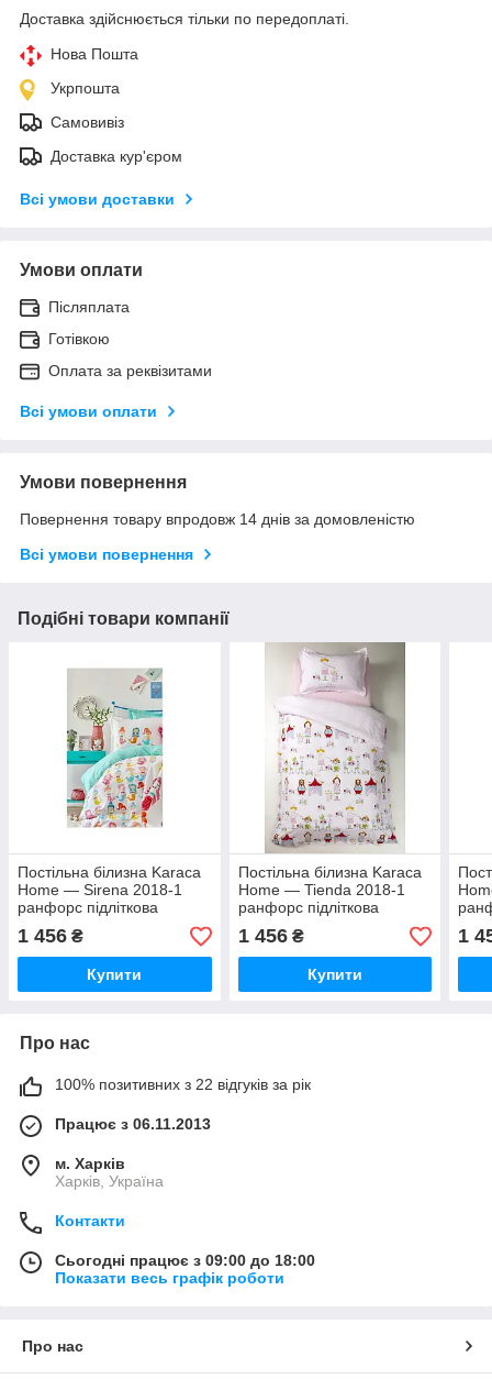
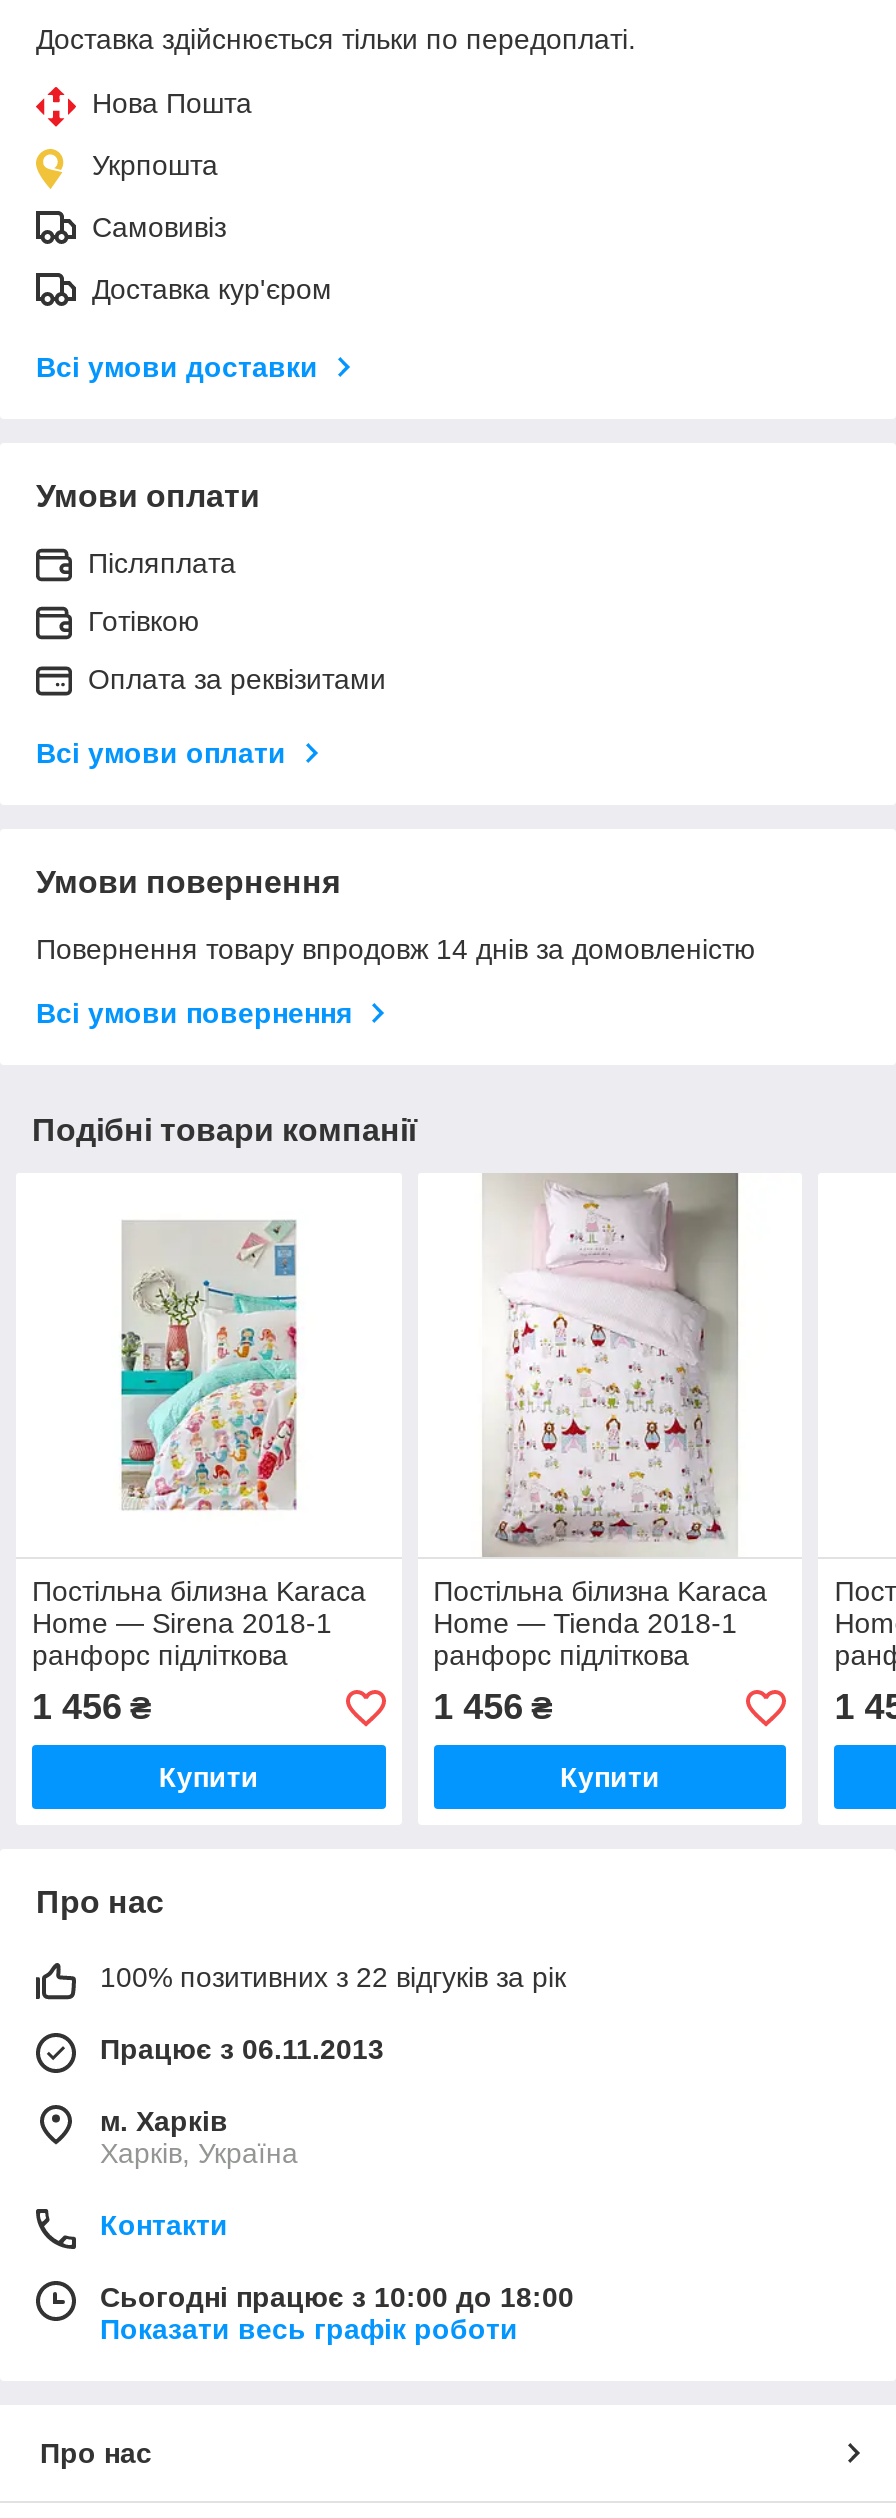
- Сьогодні працює з 09:00 до 18:00
+ Сьогодні працює з 10:00 до 18:00
